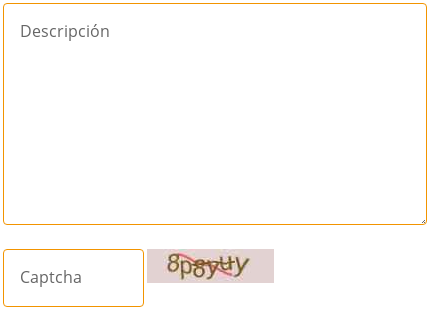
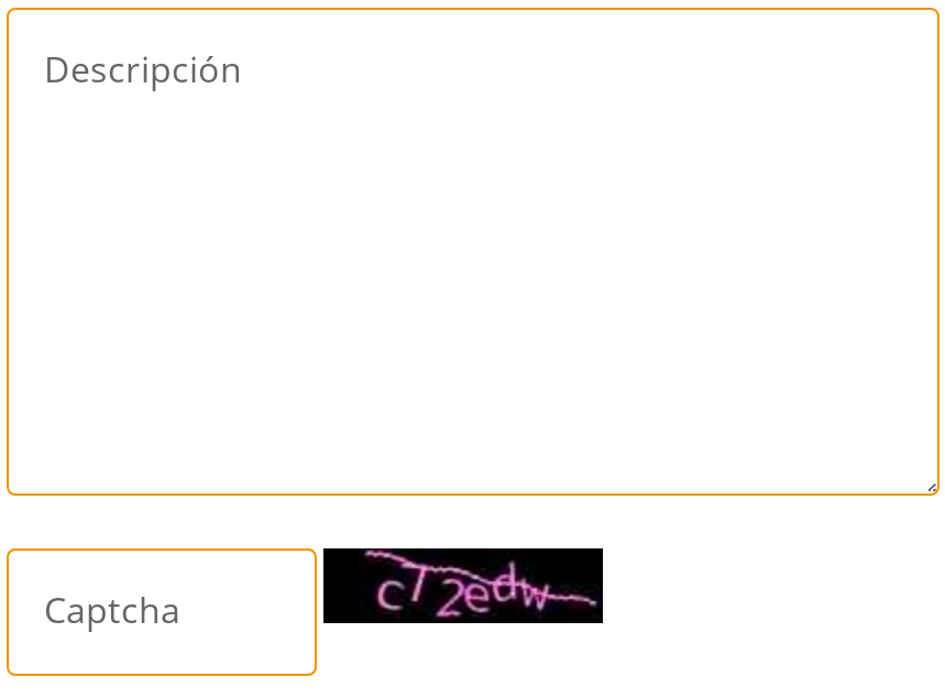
- [image]
+ [image]
